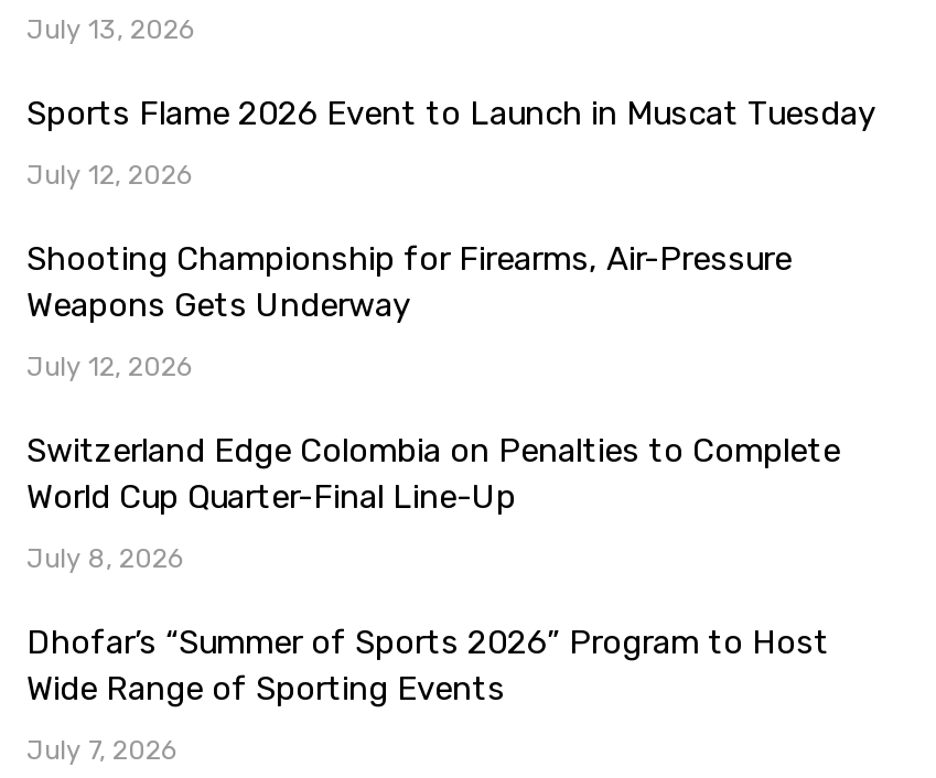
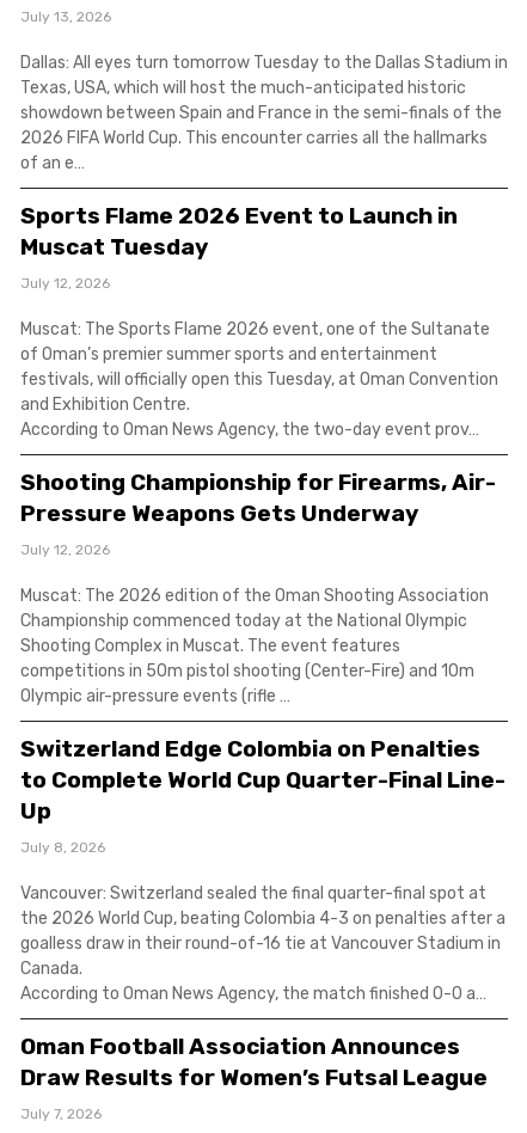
- Sports Flame 2026 Event to Launch in Muscat Tuesday
+ Dallas: All eyes turn tomorrow Tuesday to the Dallas Stadium in
+ Texas, USA, which will host the much-anticipated historic
+ showdown between Spain and France in the semi-finals of the
+ 2026 FIFA World Cup. This encounter carries all the hallmarks
+ of an e…
+ Sports Flame 2026 Event to Launch in
+ Muscat Tuesday

- Shooting Championship for Firearms, Air-Pressure
- Weapons Gets Underway
+ Muscat: The Sports Flame 2026 event, one of the Sultanate
+ of Oman’s premier summer sports and entertainment
+ festivals, will officially open this Tuesday, at Oman Convention
+ and Exhibition Centre.
+ According to Oman News Agency, the two-day event prov…
+ Shooting Championship for Firearms, Air-
+ Pressure Weapons Gets Underway

- Switzerland Edge Colombia on Penalties to Complete
- World Cup Quarter-Final Line-Up
+ Muscat: The 2026 edition of the Oman Shooting Association
+ Championship commenced today at the National Olympic
+ Shooting Complex in Muscat. The event features
+ competitions in 50m pistol shooting (Center-Fire) and 10m
+ Olympic air-pressure events (rifle …
+ Switzerland Edge Colombia on Penalties
+ to Complete World Cup Quarter-Final Line-
+ Up

- Dhofar’s “Summer of Sports 2026” Program to Host
- Wide Range of Sporting Events
+ Vancouver: Switzerland sealed the final quarter-final spot at
+ the 2026 World Cup, beating Colombia 4-3 on penalties after a
+ goalless draw in their round-of-16 tie at Vancouver Stadium in
+ Canada.
+ According to Oman News Agency, the match finished 0-0 a…
+ Oman Football Association Announces
+ Draw Results for Women’s Futsal League
